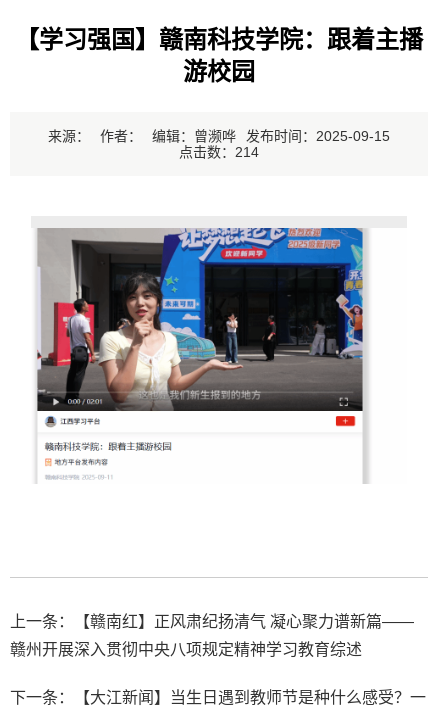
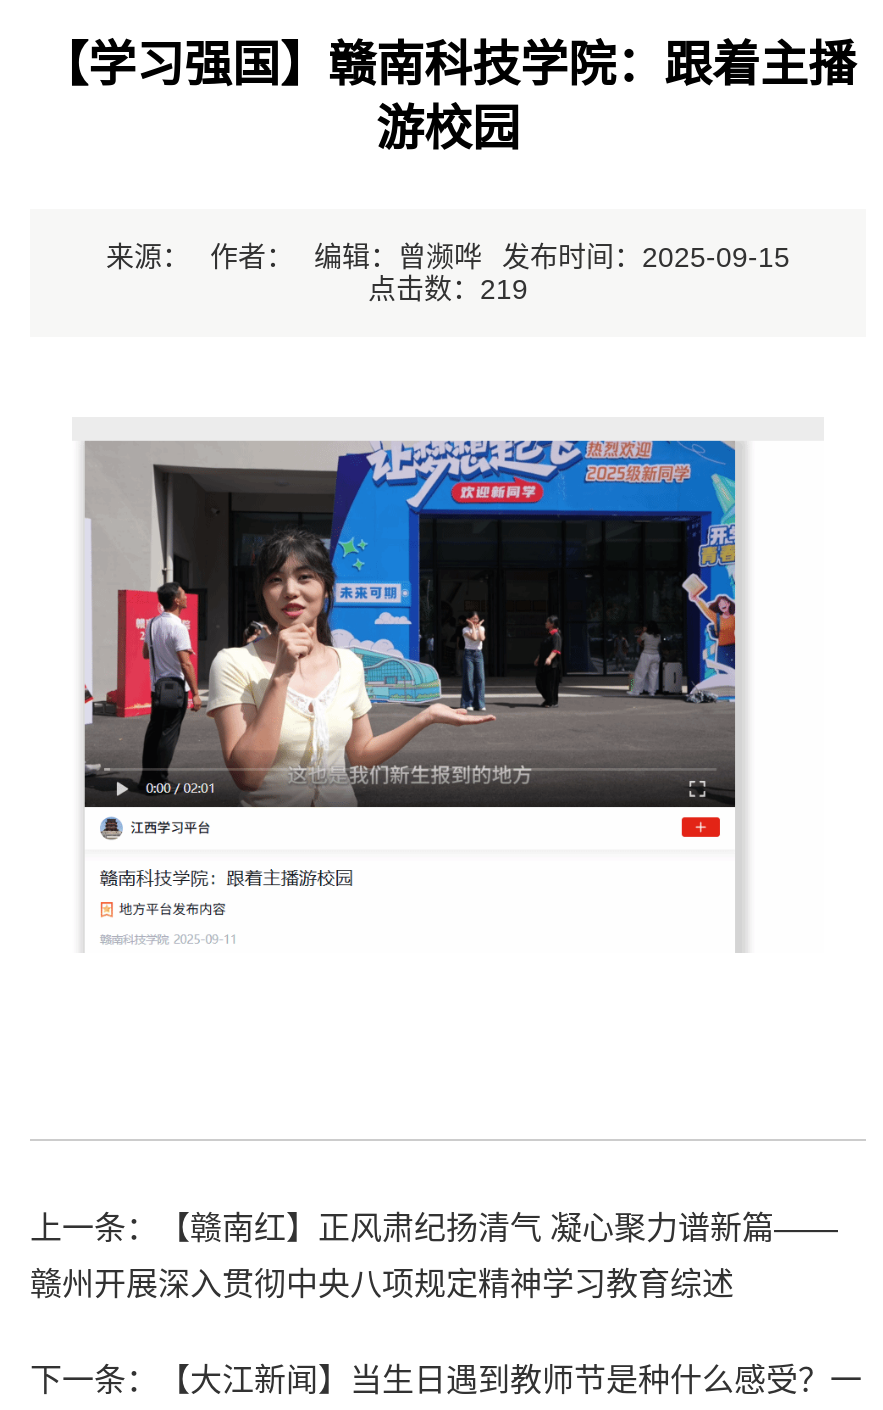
- 点击数：214
+ 点击数：219
